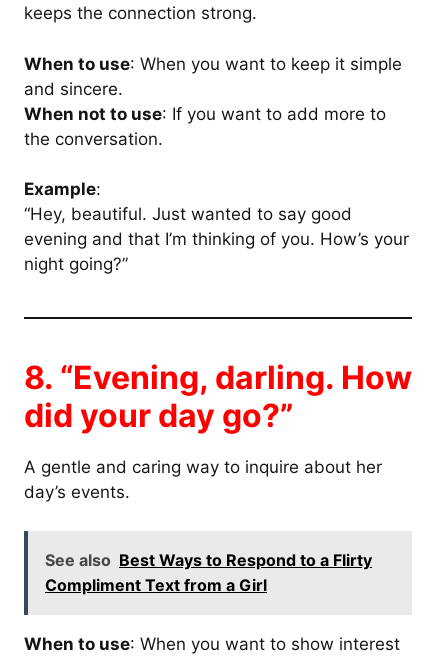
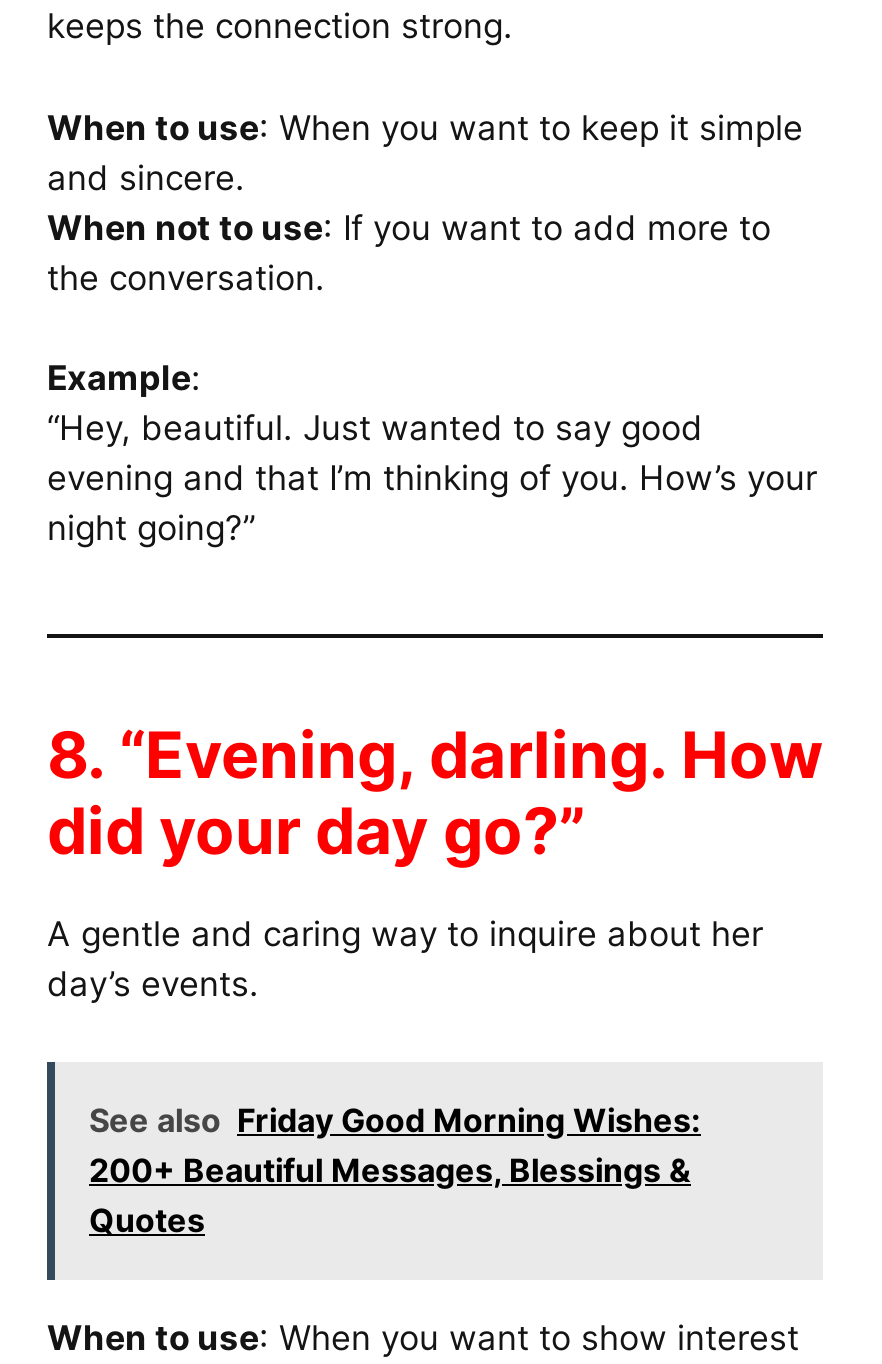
- See also Best Ways to Respond to a Flirty
- Compliment Text from a Girl
+ See also Friday Good Morning Wishes:
+ 200+ Beautiful Messages, Blessings &
+ Quotes
